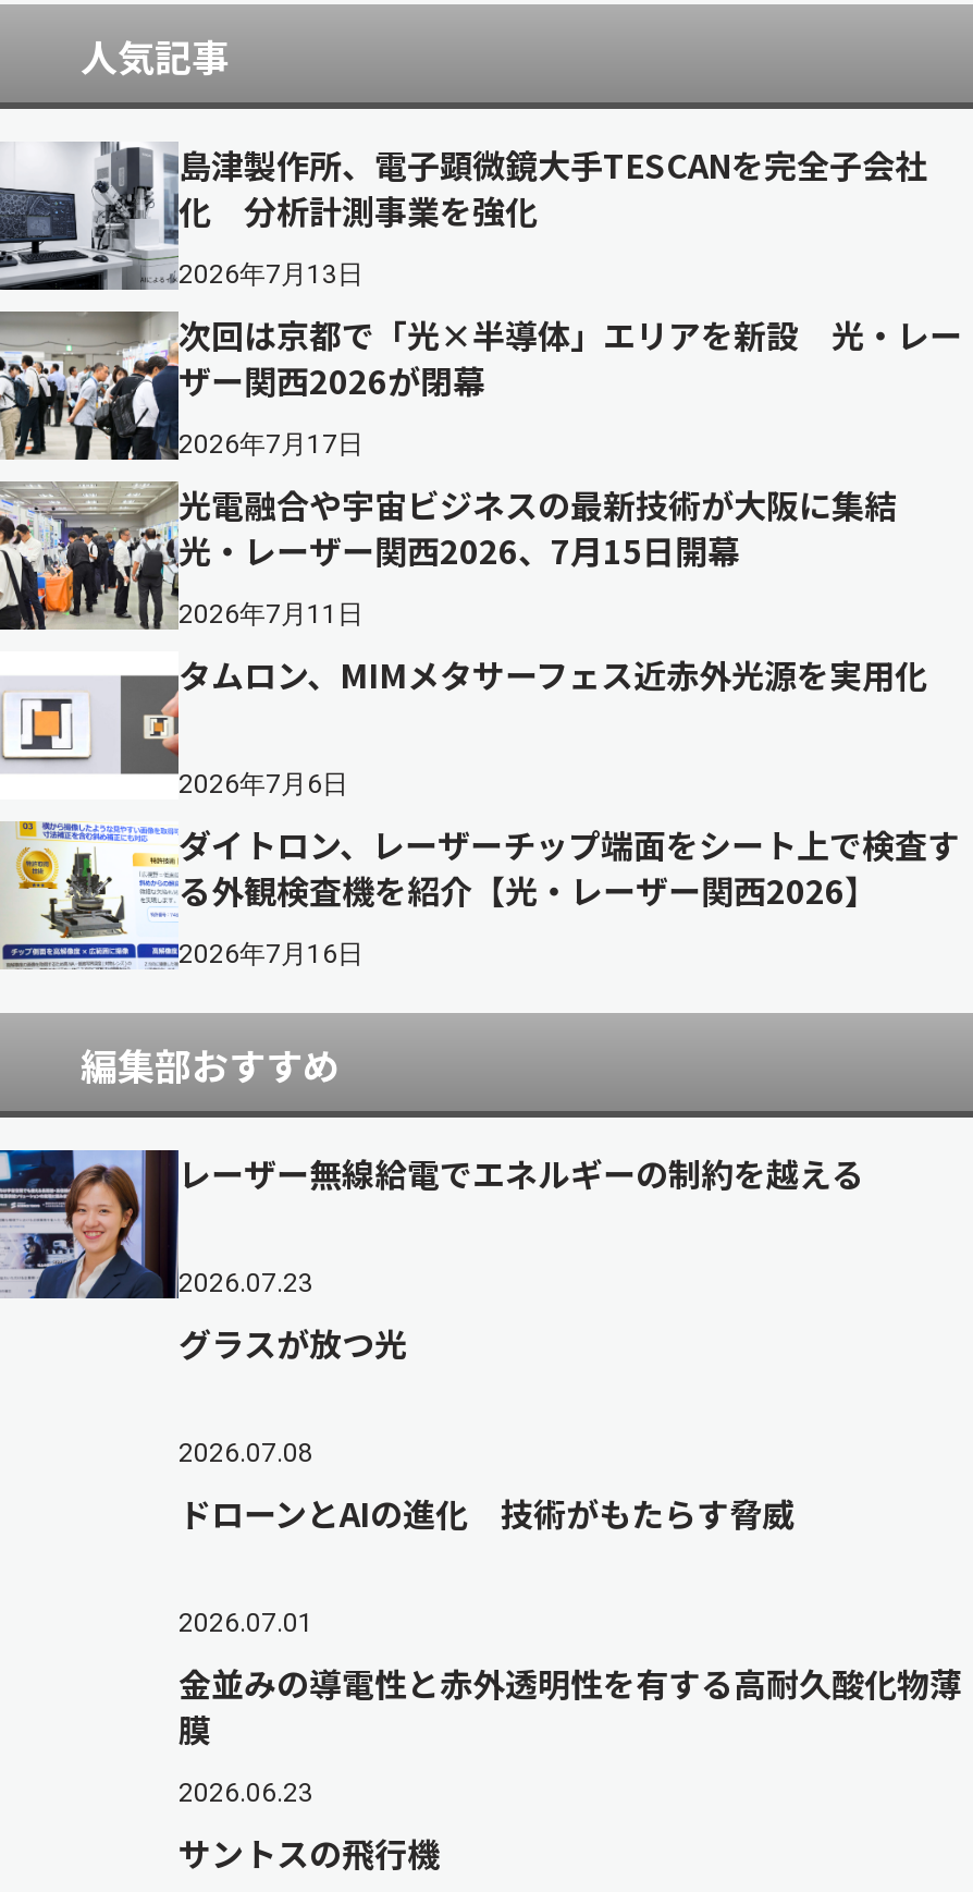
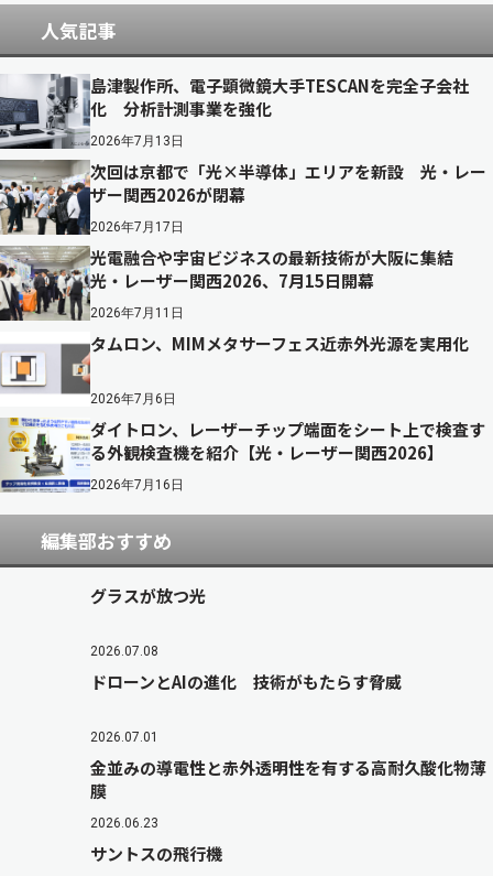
- [image]
- レーザー無線給電でエネルギーの制約を越える
- 2026.07.23
